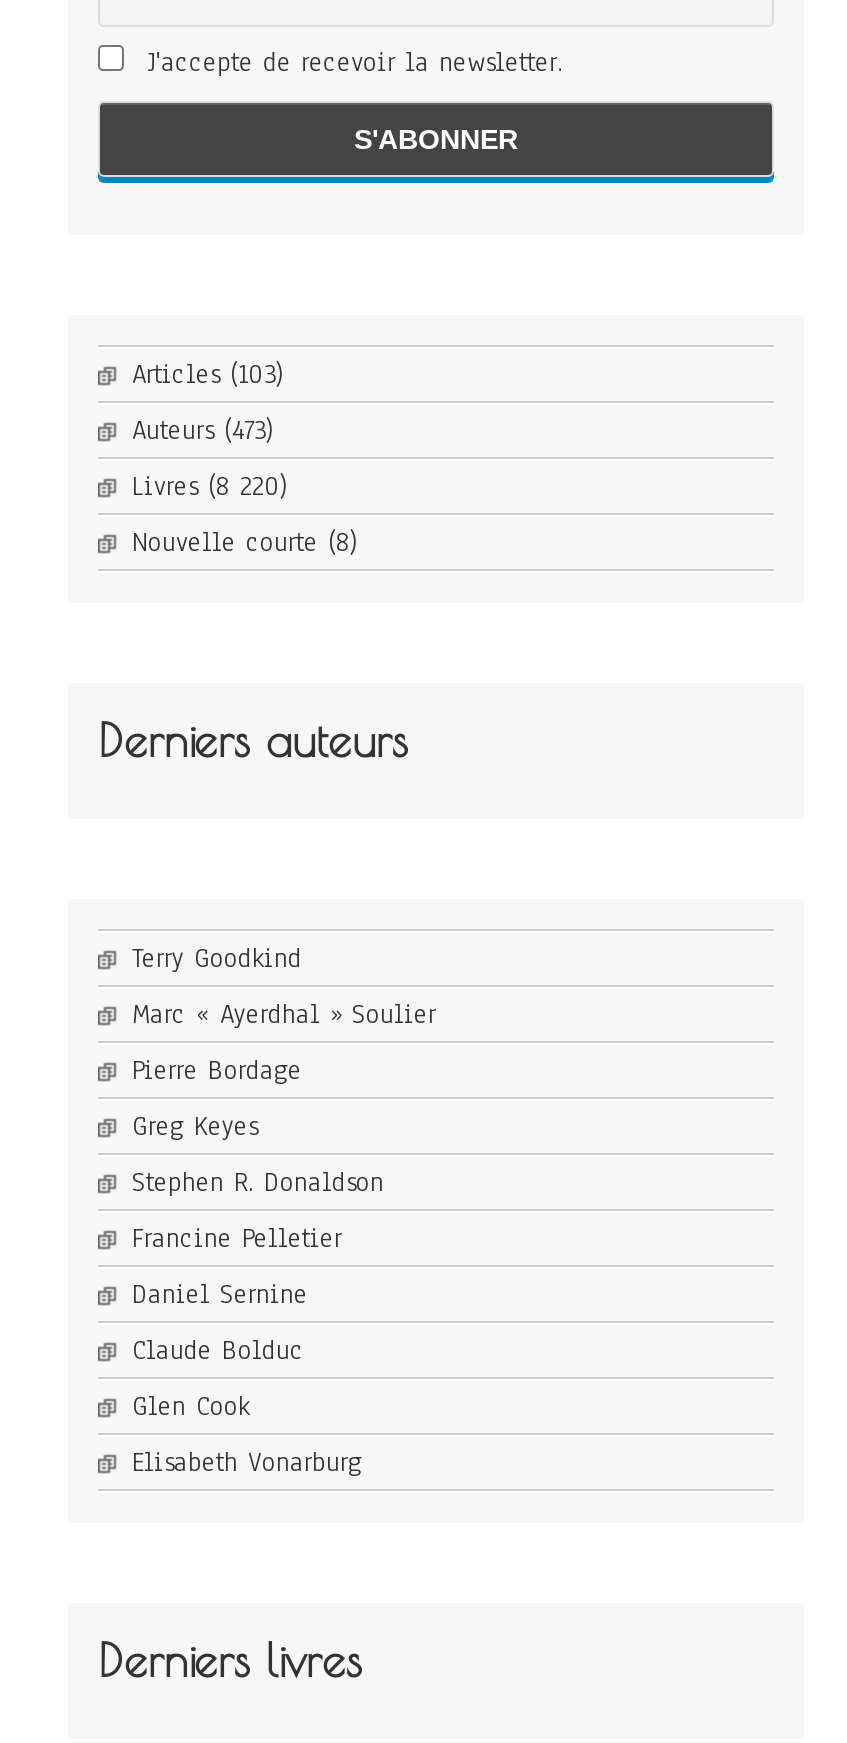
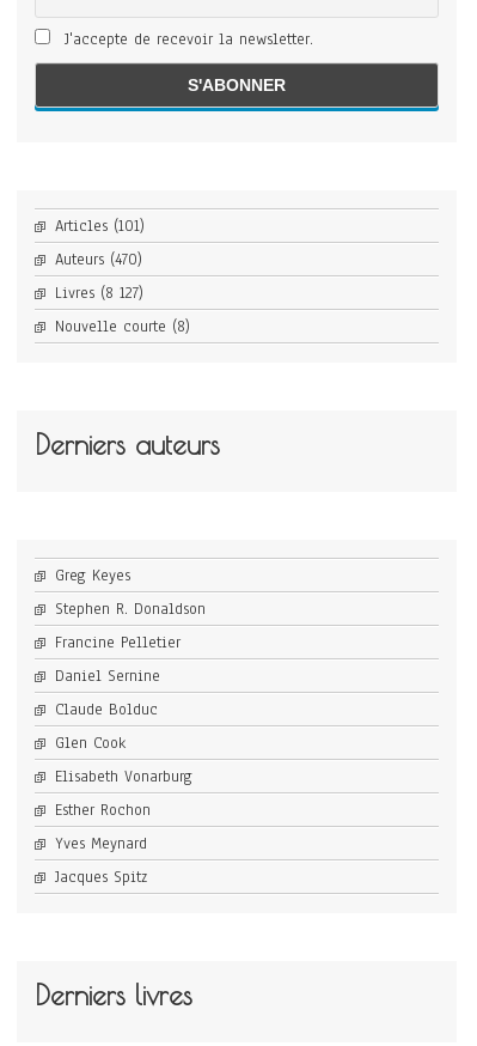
- Articles (103)
+ Articles (101)

- Auteurs (473)
+ Auteurs (470)

- Livres (8 220)
+ Livres (8 127)

- Terry Goodkind
- Marc « Ayerdhal » Soulier
- Pierre Bordage

moved up: Greg Keyes | Stephen R. Donaldson | Francine Pelletier | Daniel Sernine | Claude Bolduc | Glen Cook | Elisabeth Vonarburg

+ Esther Rochon
+ Yves Meynard
+ Jacques Spitz
